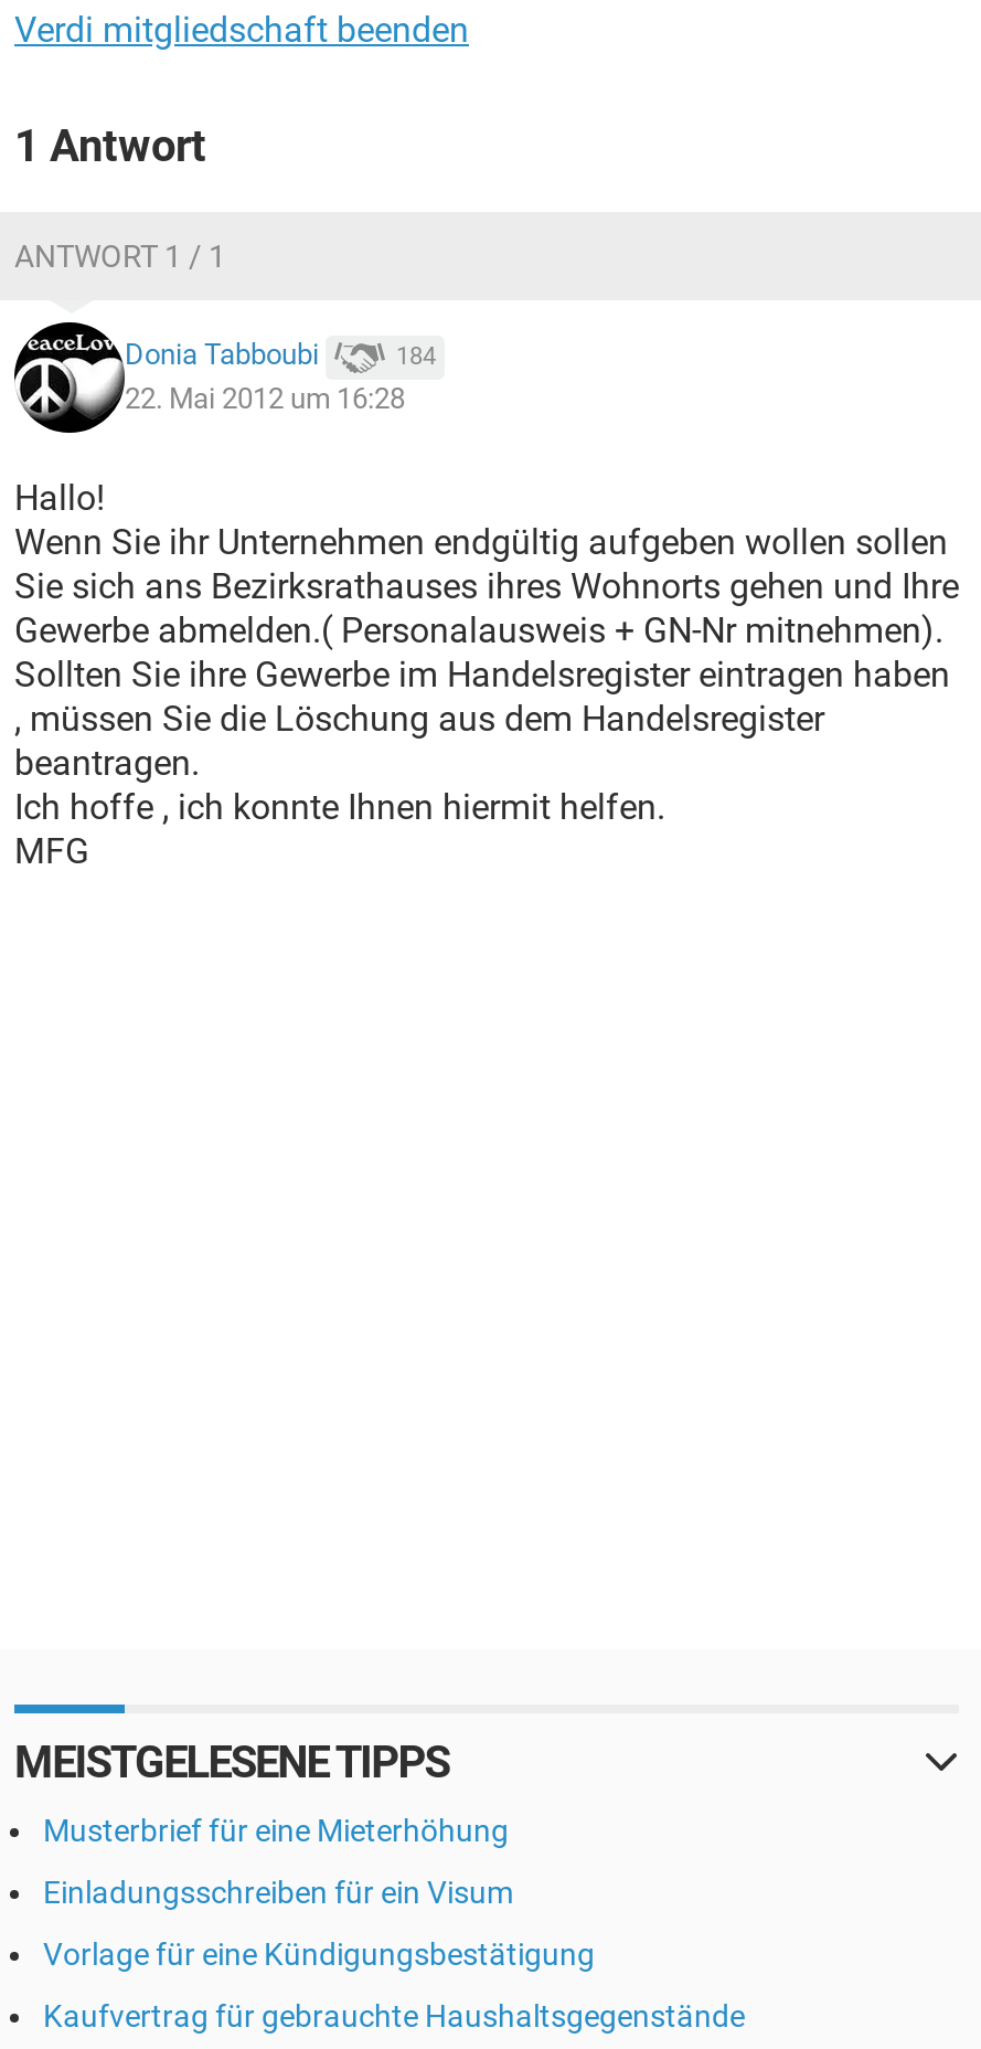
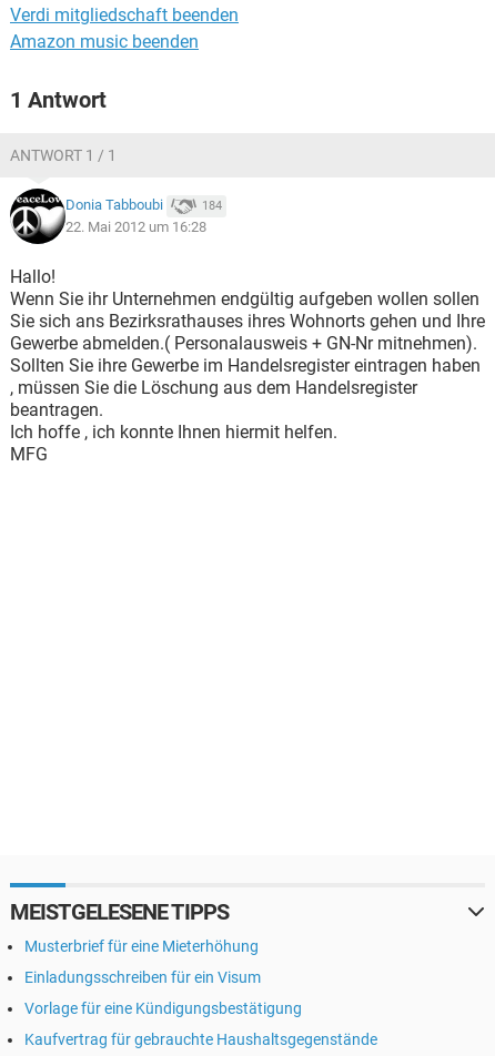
+ Amazon music beenden
